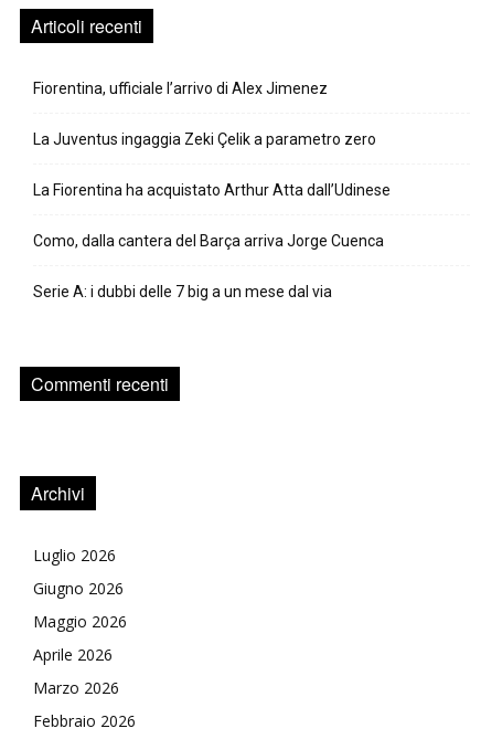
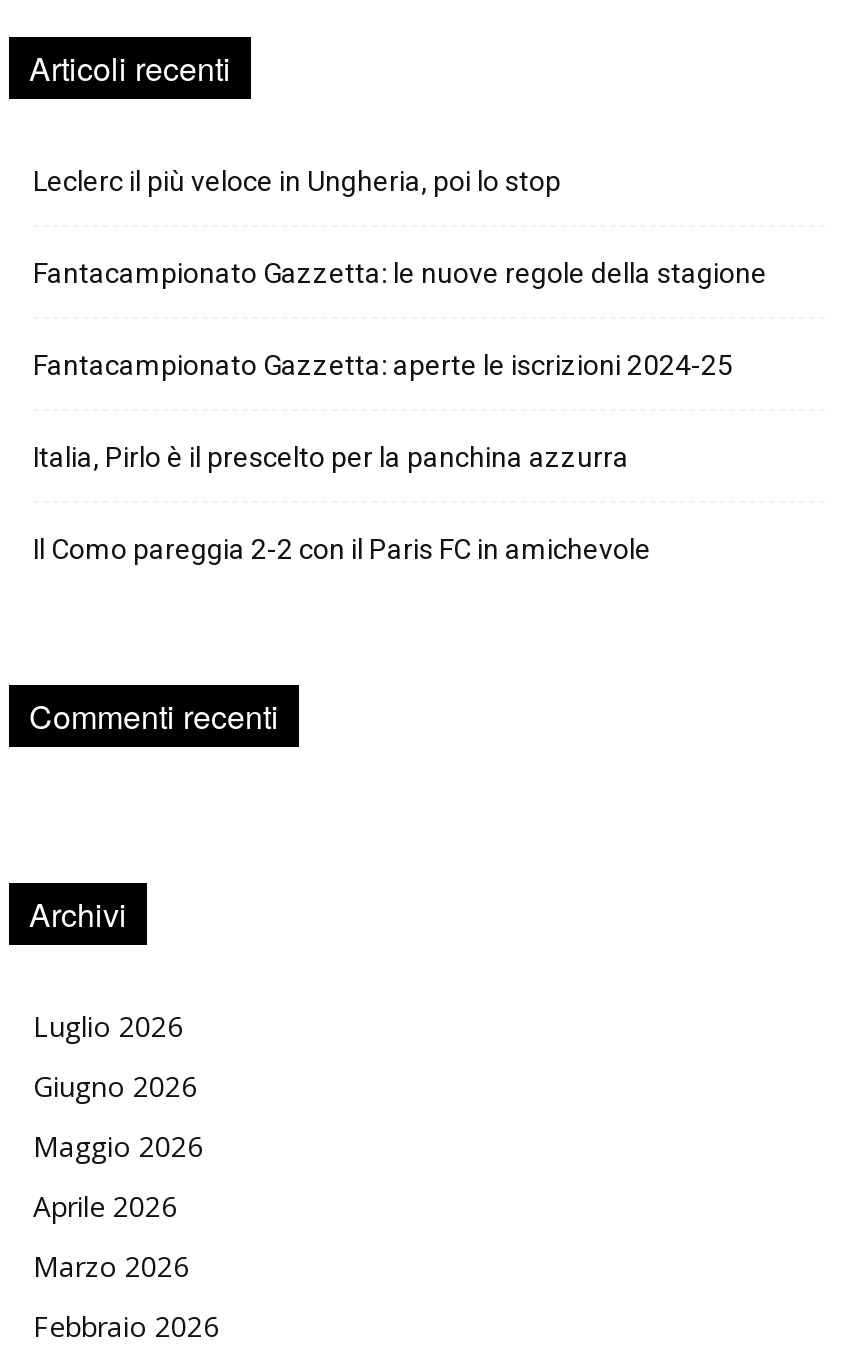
- Fiorentina, ufficiale l’arrivo di Alex Jimenez
+ Leclerc il più veloce in Ungheria, poi lo stop

- La Juventus ingaggia Zeki Çelik a parametro zero
+ Fantacampionato Gazzetta: le nuove regole della stagione

- La Fiorentina ha acquistato Arthur Atta dall’Udinese
+ Fantacampionato Gazzetta: aperte le iscrizioni 2024-25

- Como, dalla cantera del Barça arriva Jorge Cuenca
+ Italia, Pirlo è il prescelto per la panchina azzurra

- Serie A: i dubbi delle 7 big a un mese dal via
+ Il Como pareggia 2-2 con il Paris FC in amichevole
